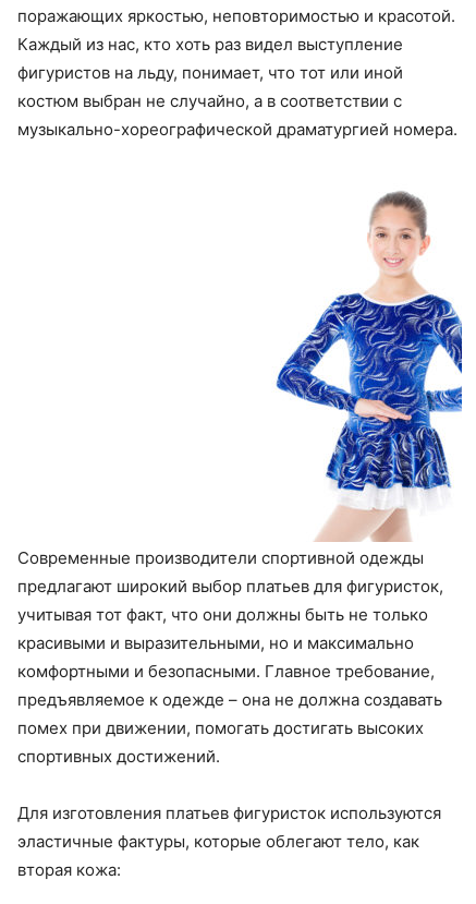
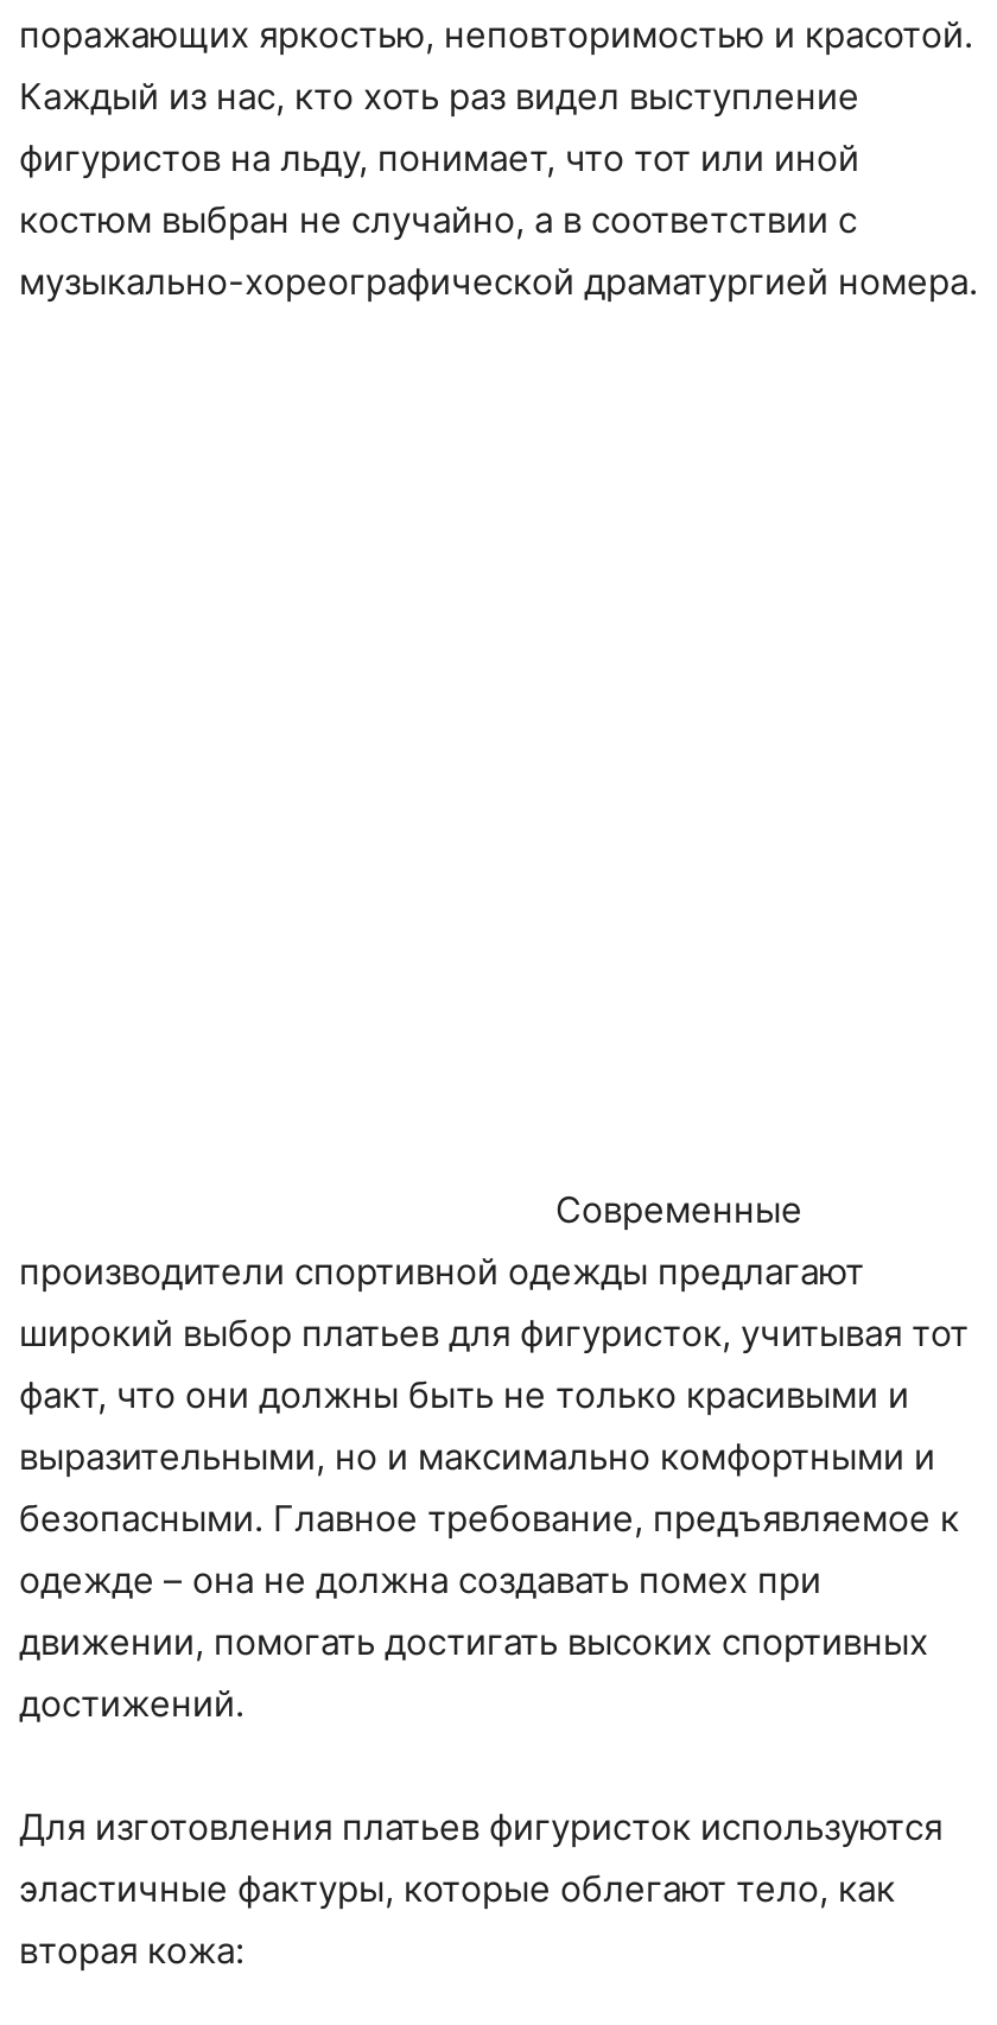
- [image]
